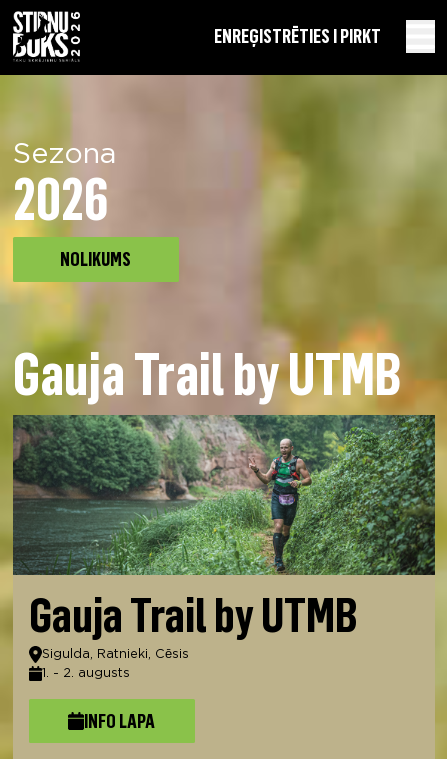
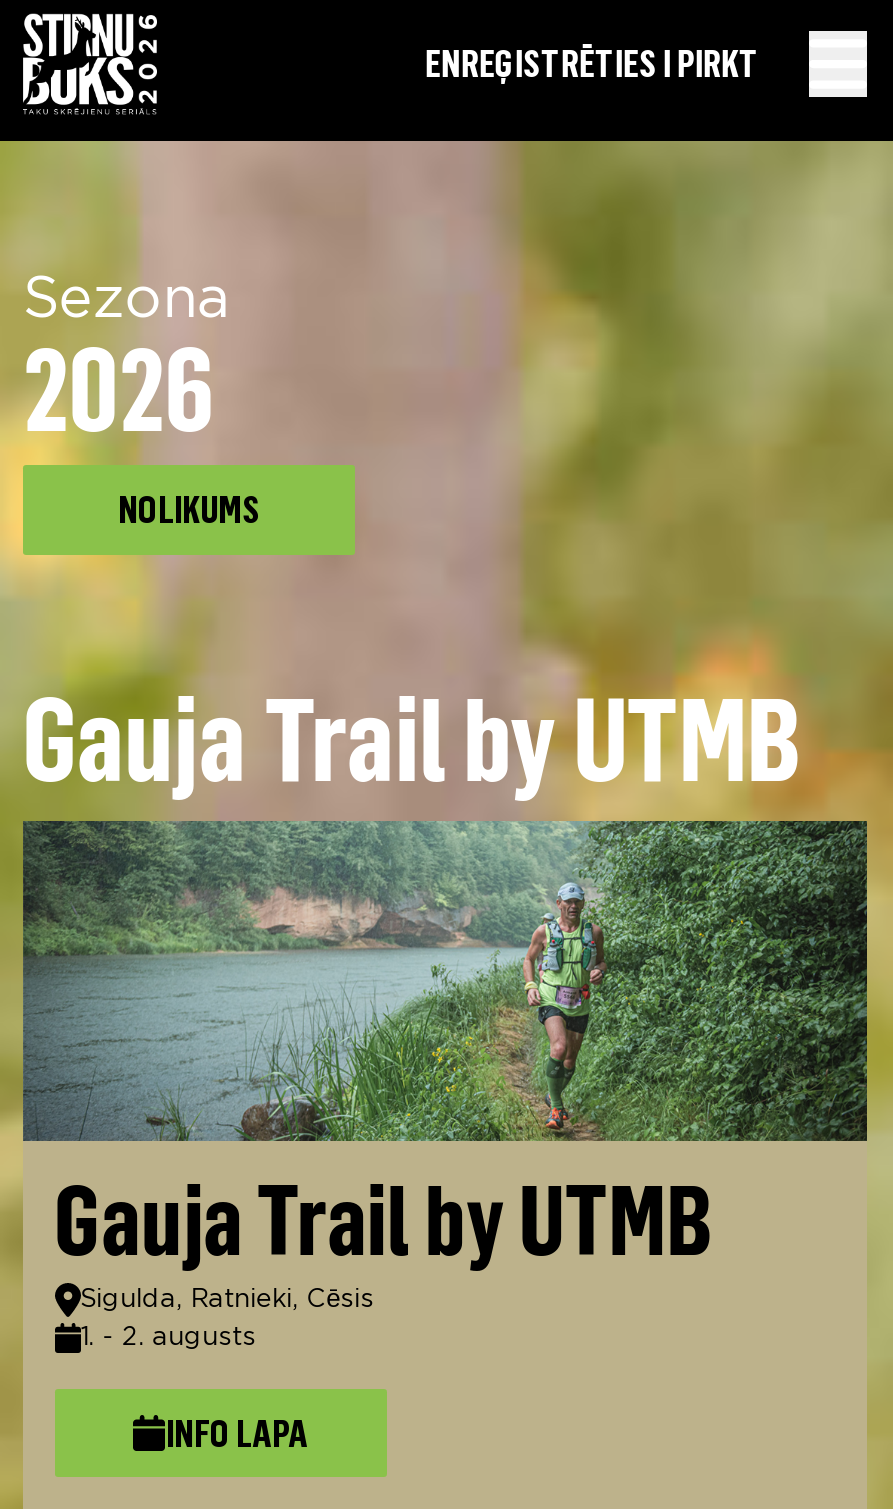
- [image]
+ [image]
